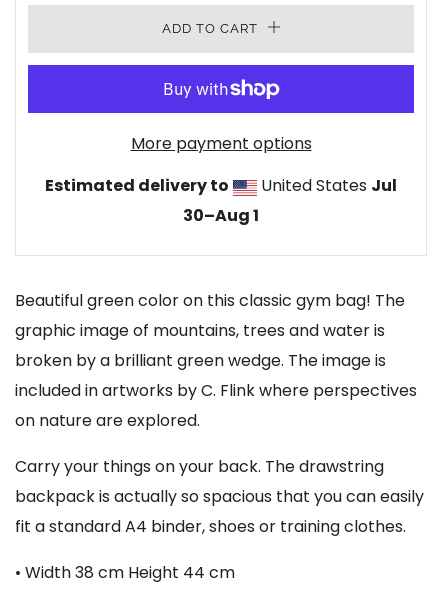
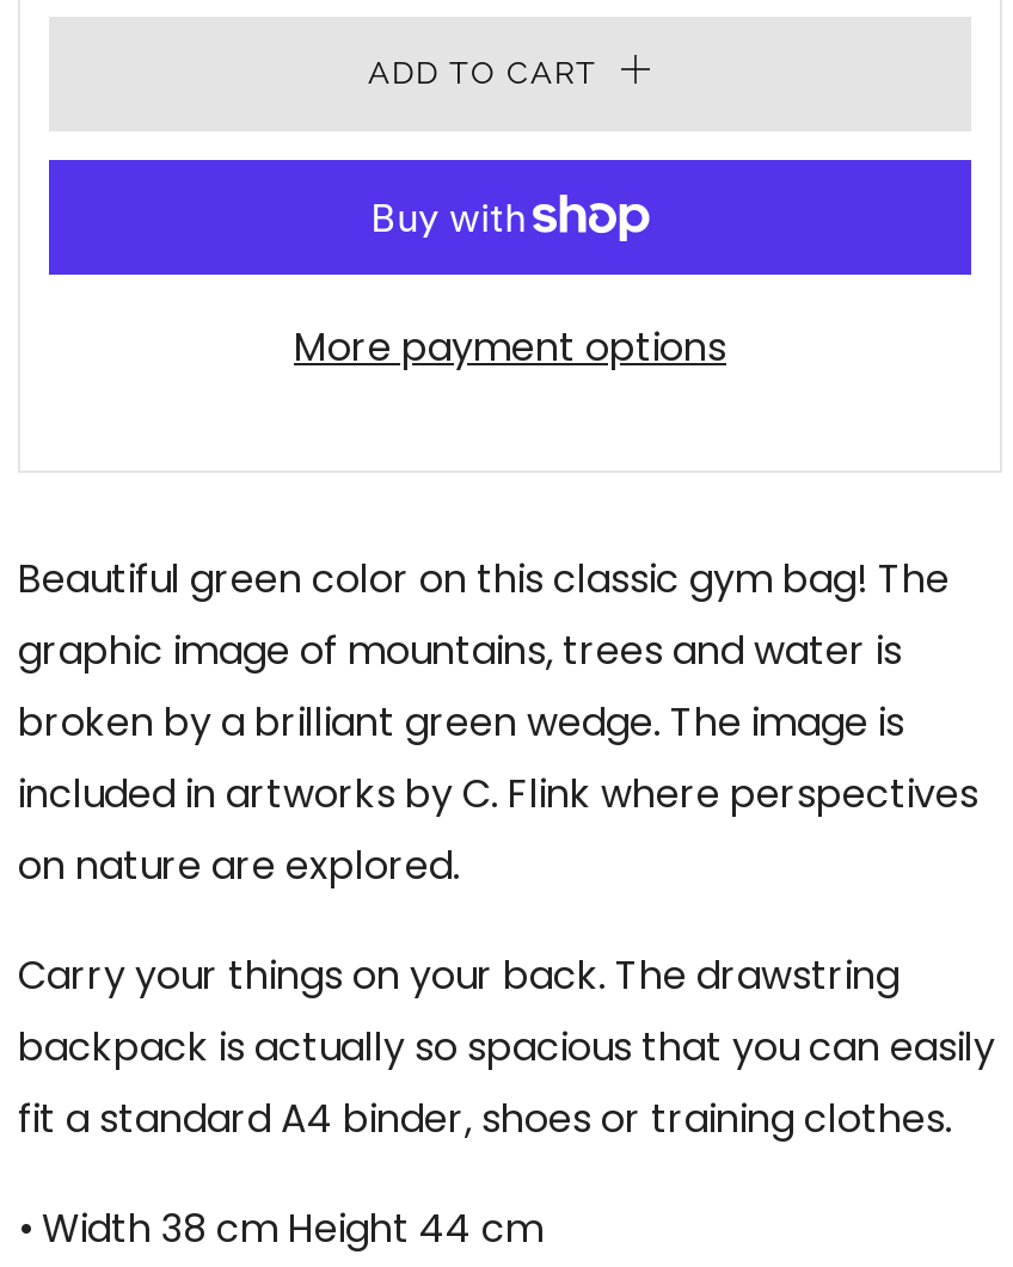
- Estimated delivery to
- United States Jul
- 30–Aug 1
